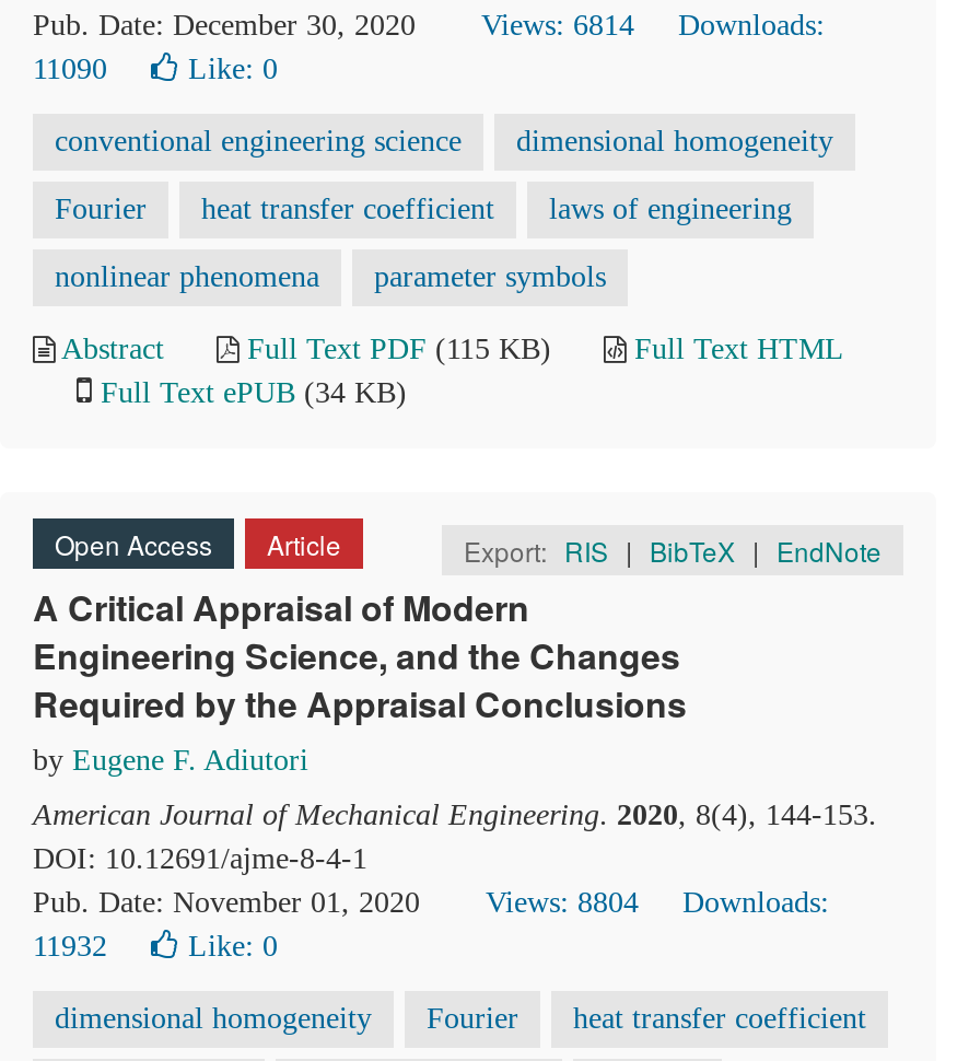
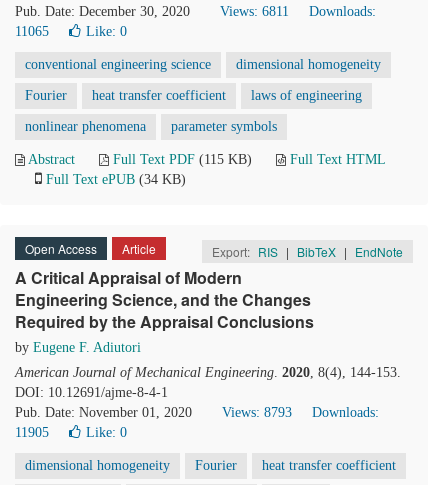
- Pub. Date: December 30, 2020 Views: 6814 Downloads:
+ Pub. Date: December 30, 2020 Views: 6811 Downloads:

- 11090
+ 11065

- Pub. Date: November 01, 2020 Views: 8804 Downloads:
+ Pub. Date: November 01, 2020 Views: 8793 Downloads:

- 11932
+ 11905
